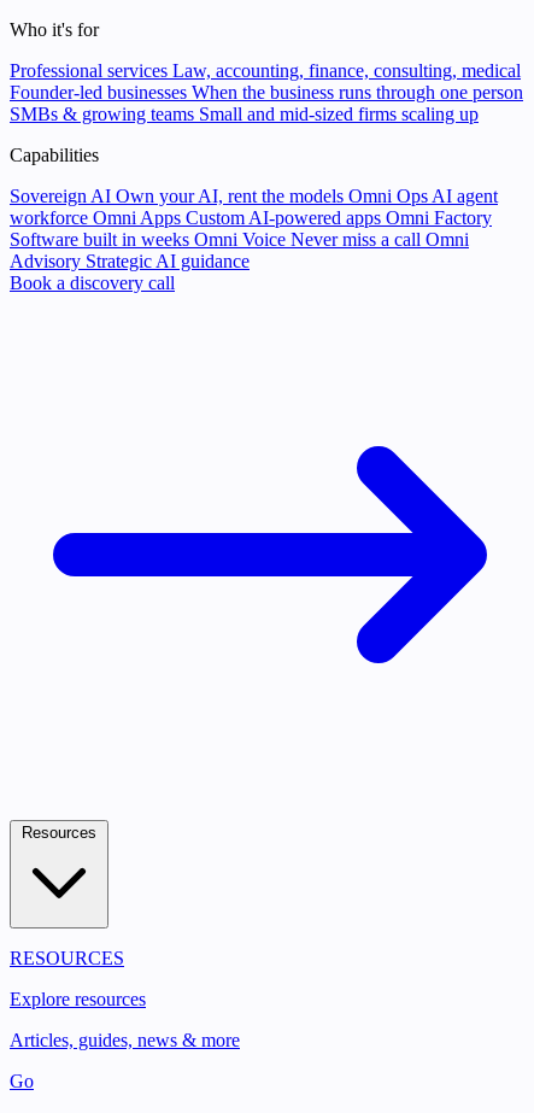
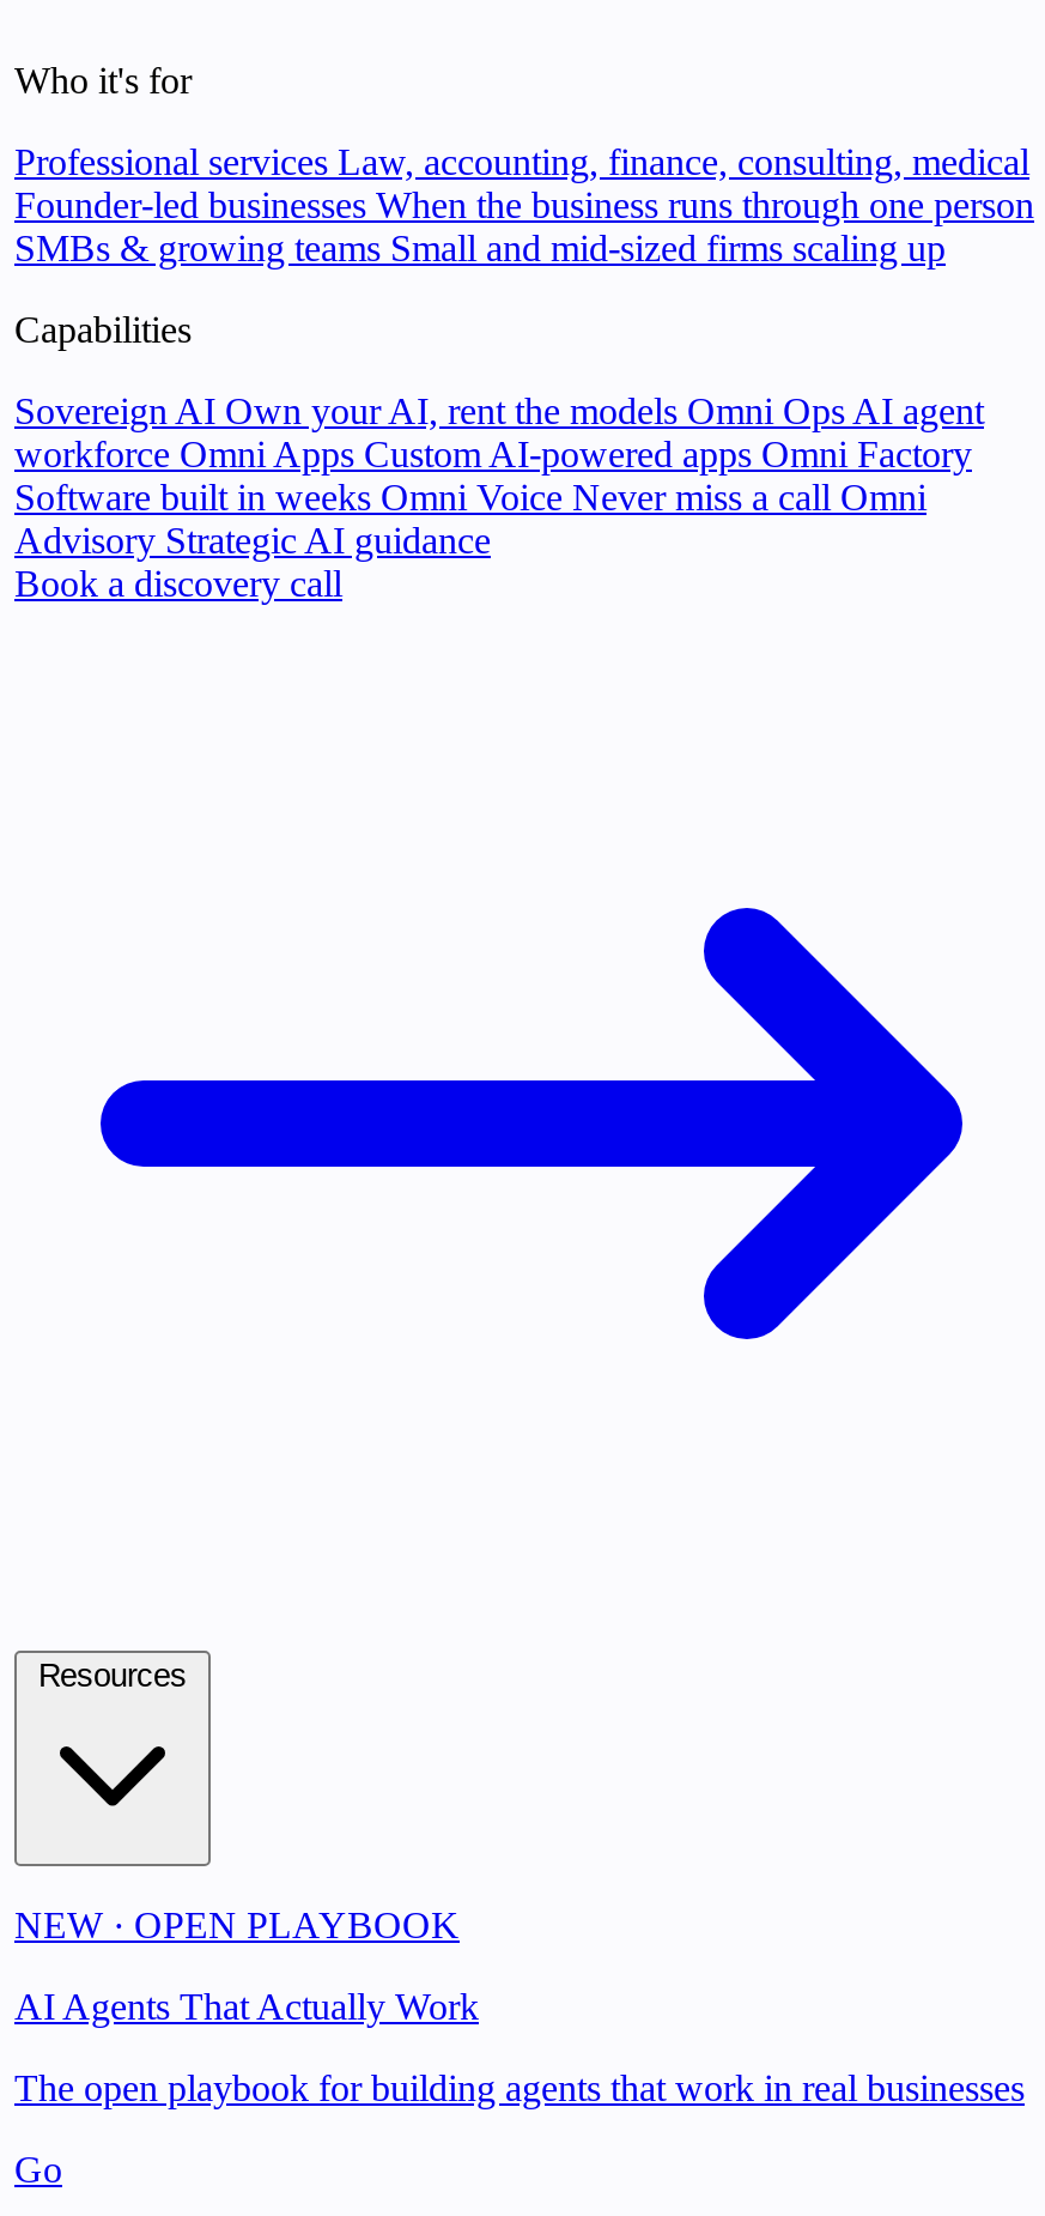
- RESOURCES
+ NEW · OPEN PLAYBOOK

- Explore resources
+ AI Agents That Actually Work

- Articles, guides, news & more
+ The open playbook for building agents that work in real businesses
